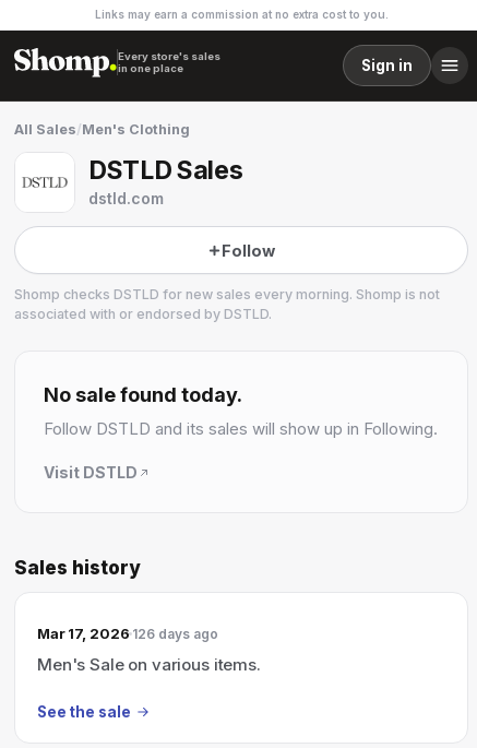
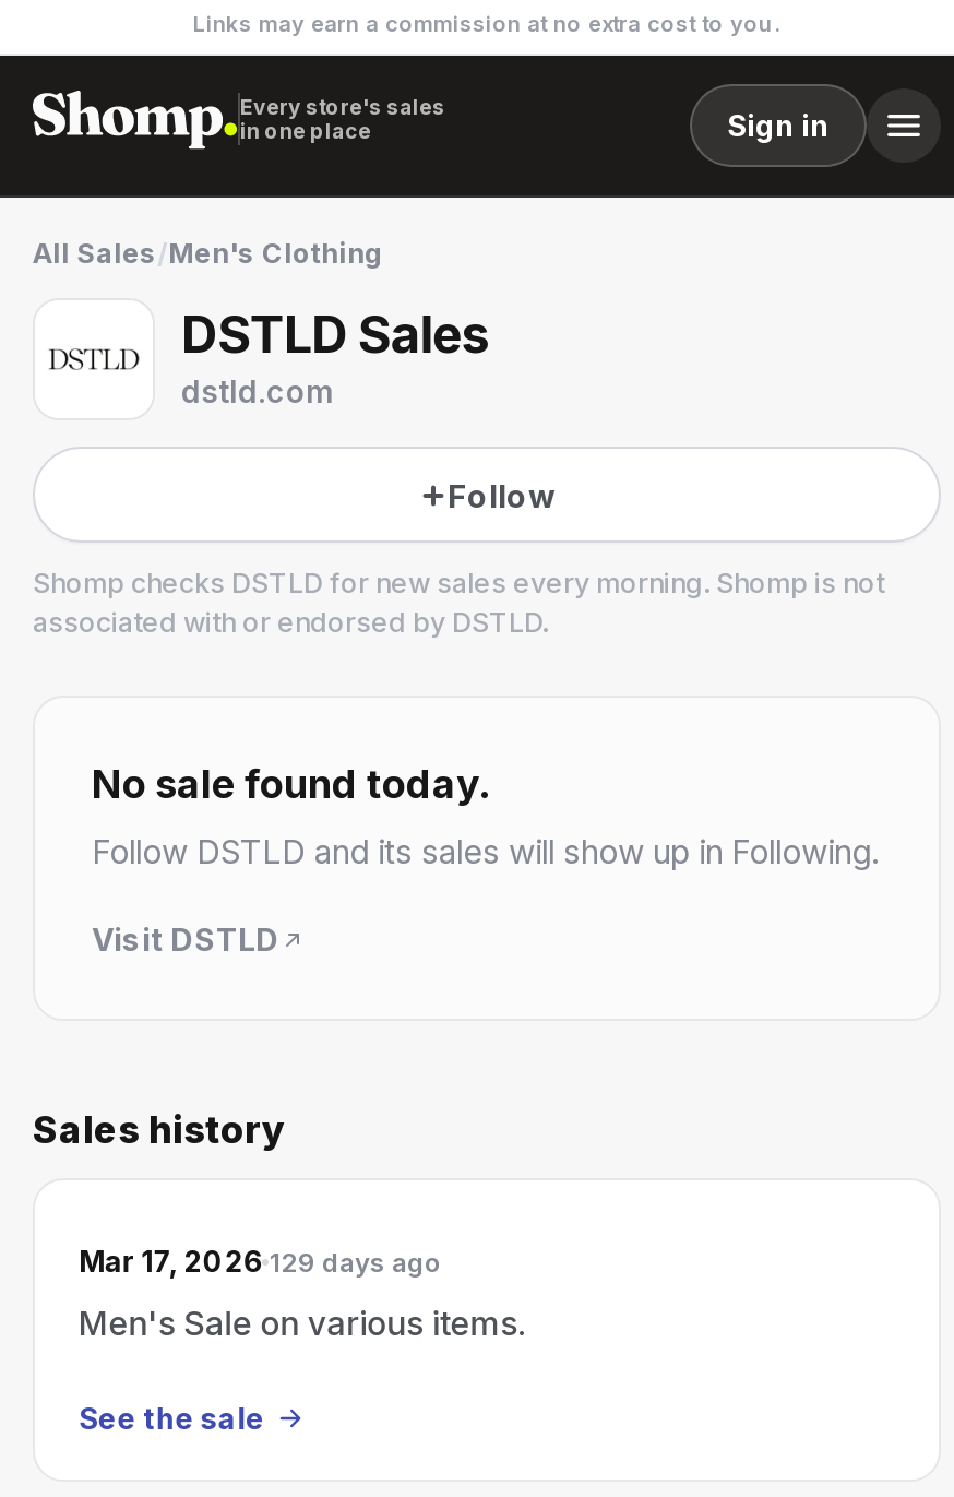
- Mar 17, 2026 126 days ago
+ Mar 17, 2026 129 days ago
